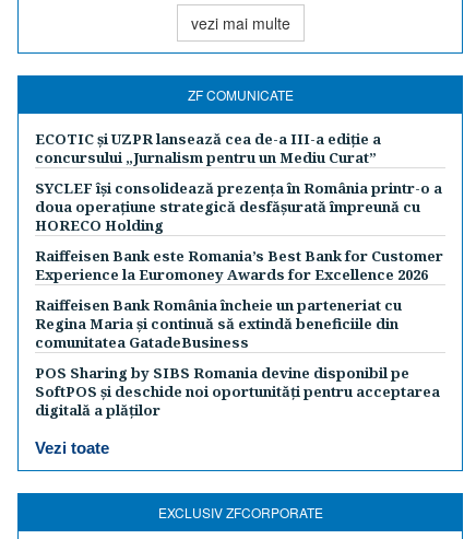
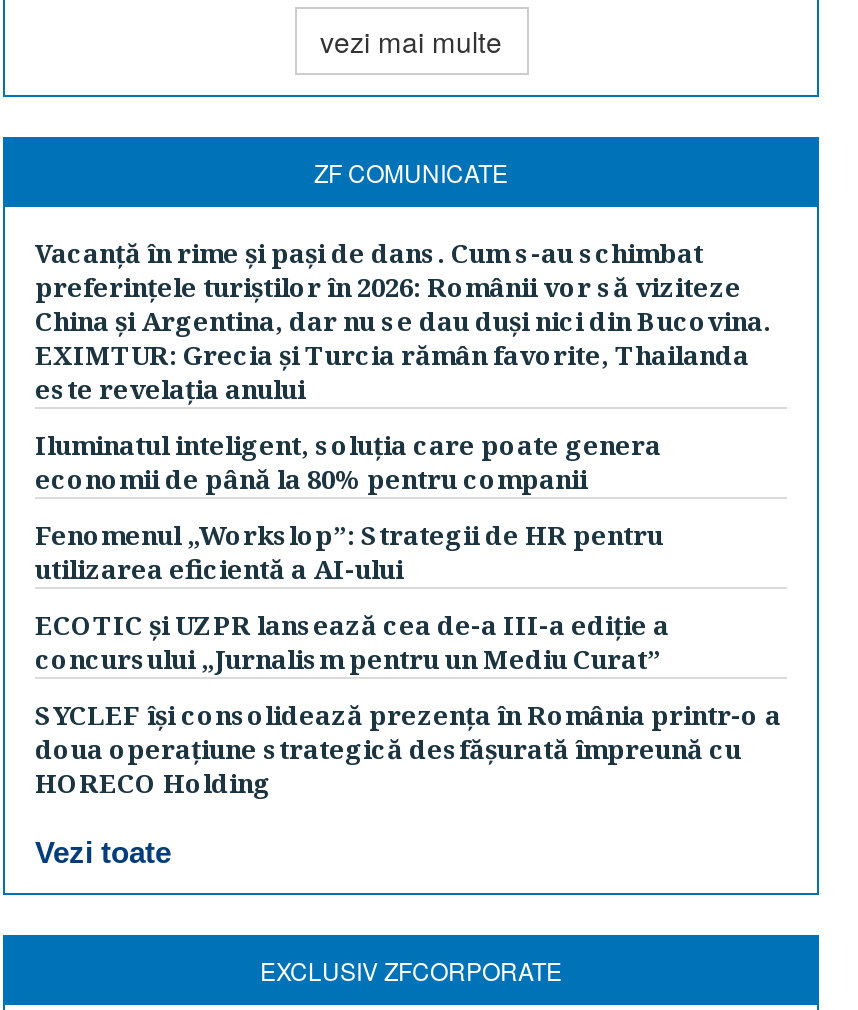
+ Vacanță în rime și pași de dans. Cum s-au schimbat
+ preferințele turiștilor în 2026: Românii vor să viziteze
+ China și Argentina, dar nu se dau duși nici din Bucovina.
+ EXIMTUR: Grecia și Turcia rămân favorite, Thailanda
+ este revelația anului
+ Iluminatul inteligent, soluția care poate genera
+ economii de până la 80% pentru companii
+ Fenomenul „Workslop”: Strategii de HR pentru
+ utilizarea eficientă a AI-ului

moved down: ECOTIC și UZPR lansează cea de-a III-a ediție a | concursului „Jurnalism pentru un Mediu Curat” | SYCLEF își consolidează prezența în România printr-o a | doua operațiune strategică desfășurată împreună cu | HORECO Holding

- Raiffeisen Bank este Romania’s Best Bank for Customer
- Experience la Euromoney Awards for Excellence 2026
- Raiffeisen Bank România încheie un parteneriat cu
- Regina Maria și continuă să extindă beneficiile din
- comunitatea GatadeBusiness
- POS Sharing by SIBS Romania devine disponibil pe
- SoftPOS și deschide noi oportunități pentru acceptarea
- digitală a plăților
